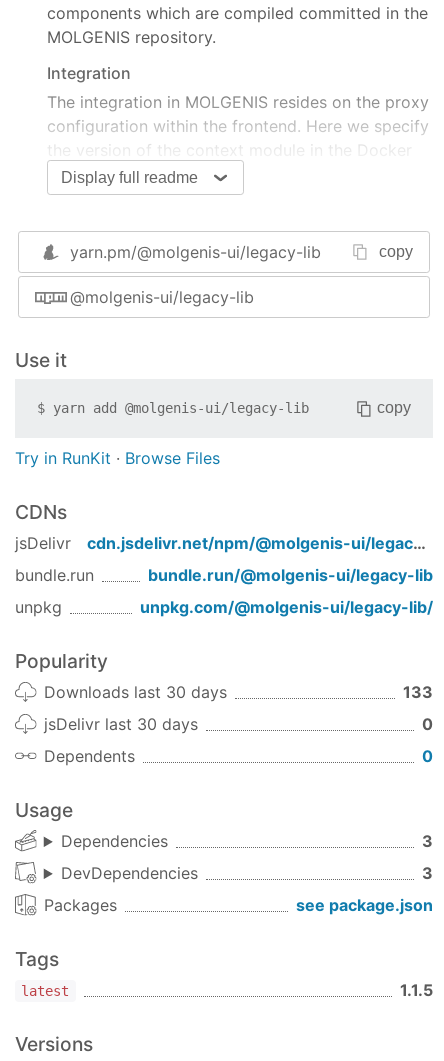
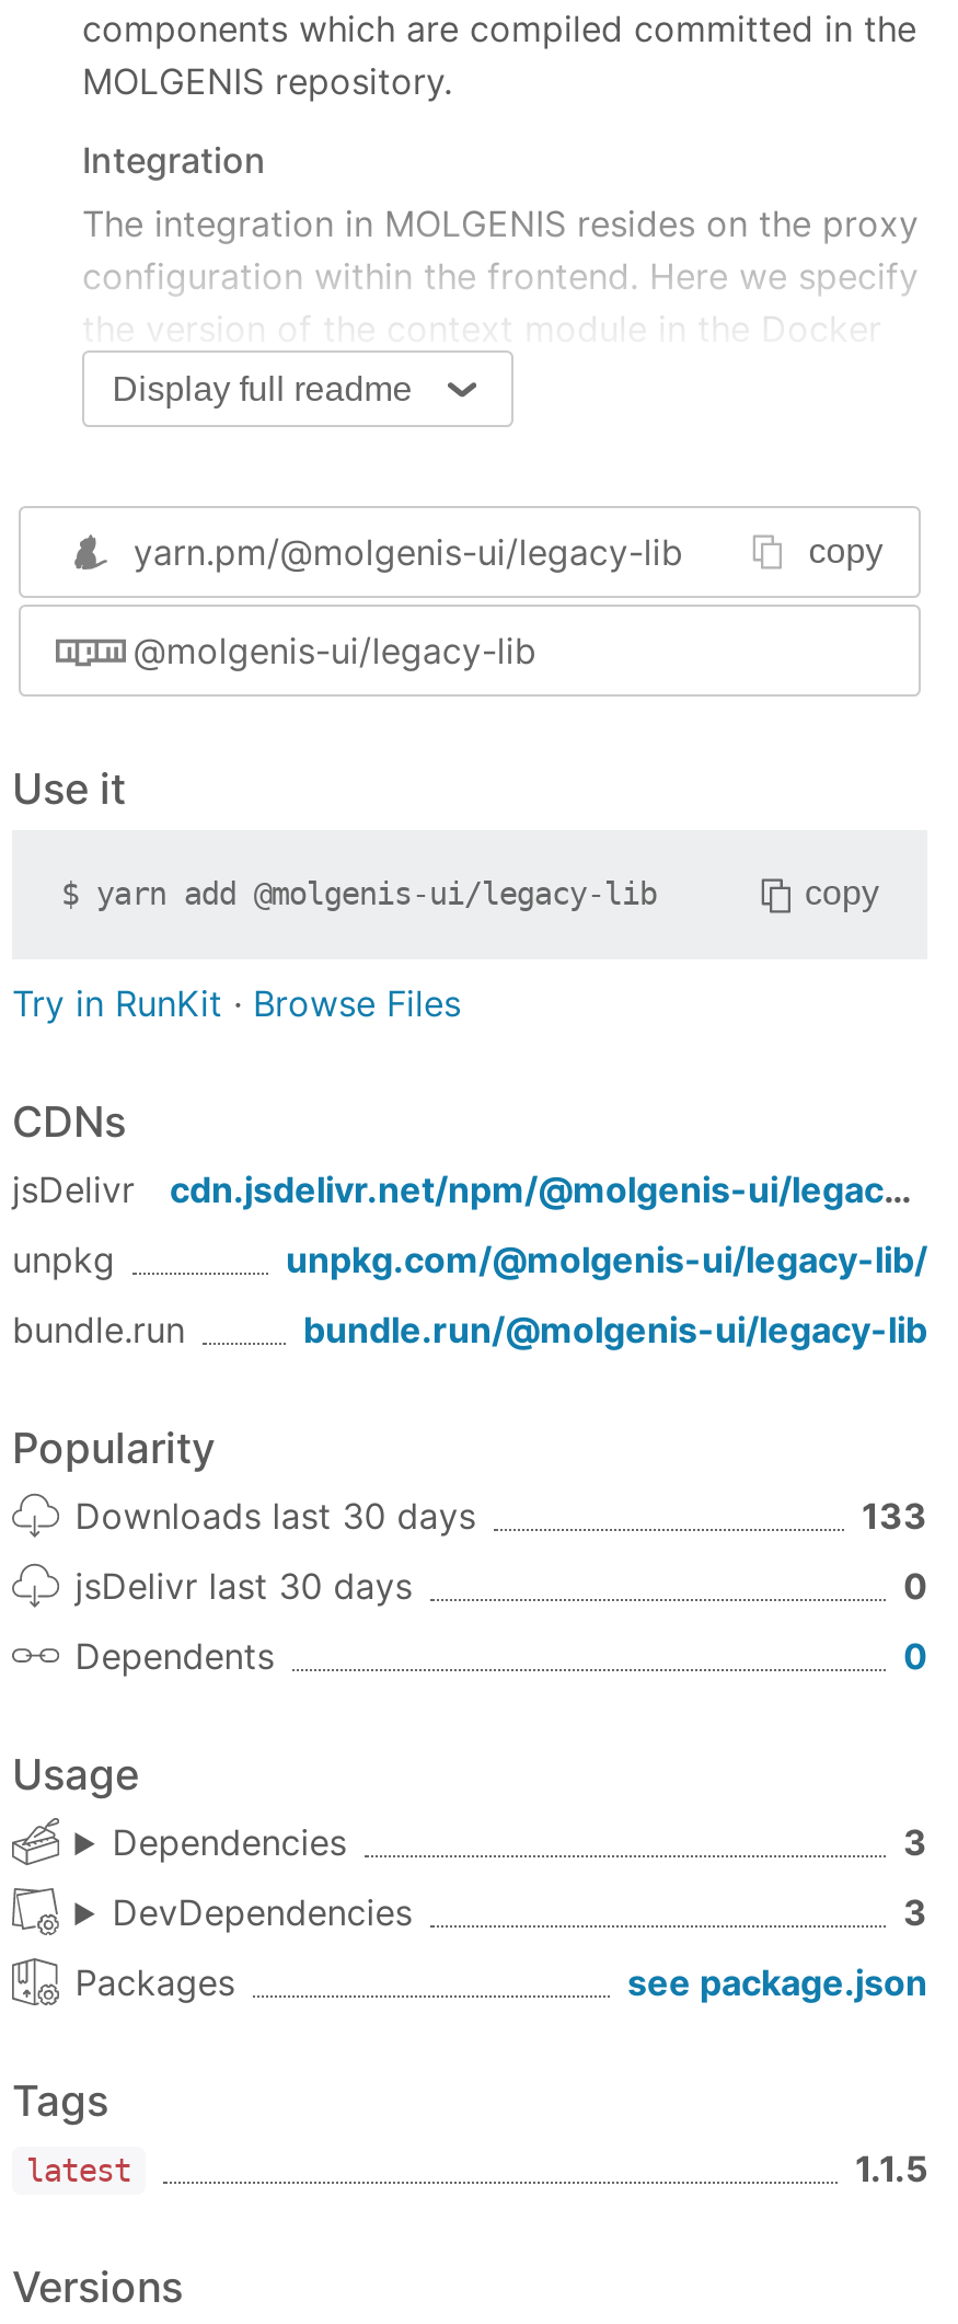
moved down: bundle.run | bundle.run/@molgenis-ui/legacy-lib

moved up: unpkg | unpkg.com/@molgenis-ui/legacy-lib/
